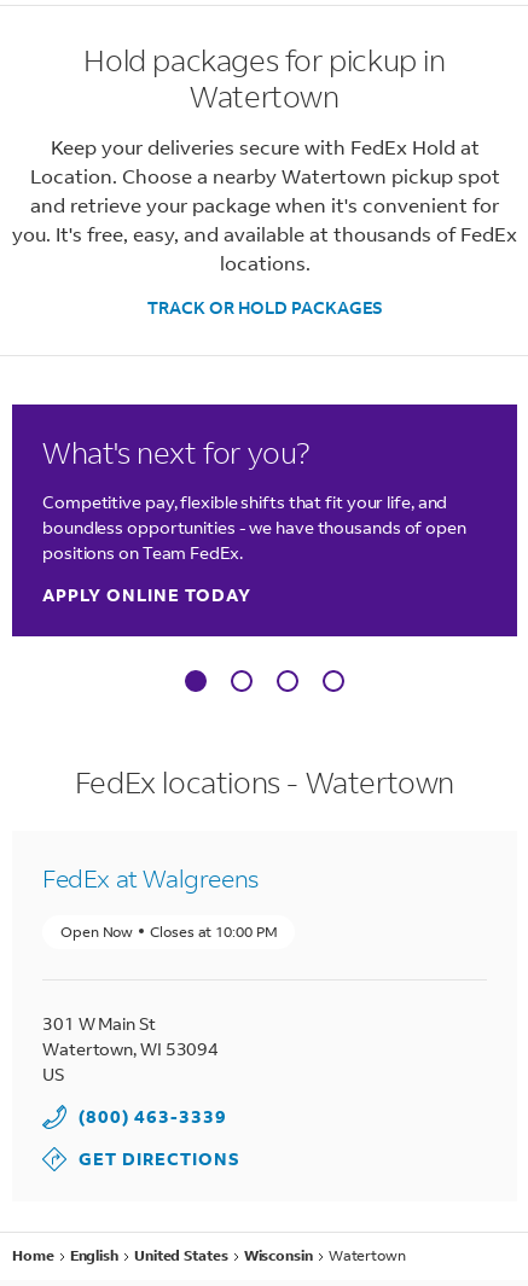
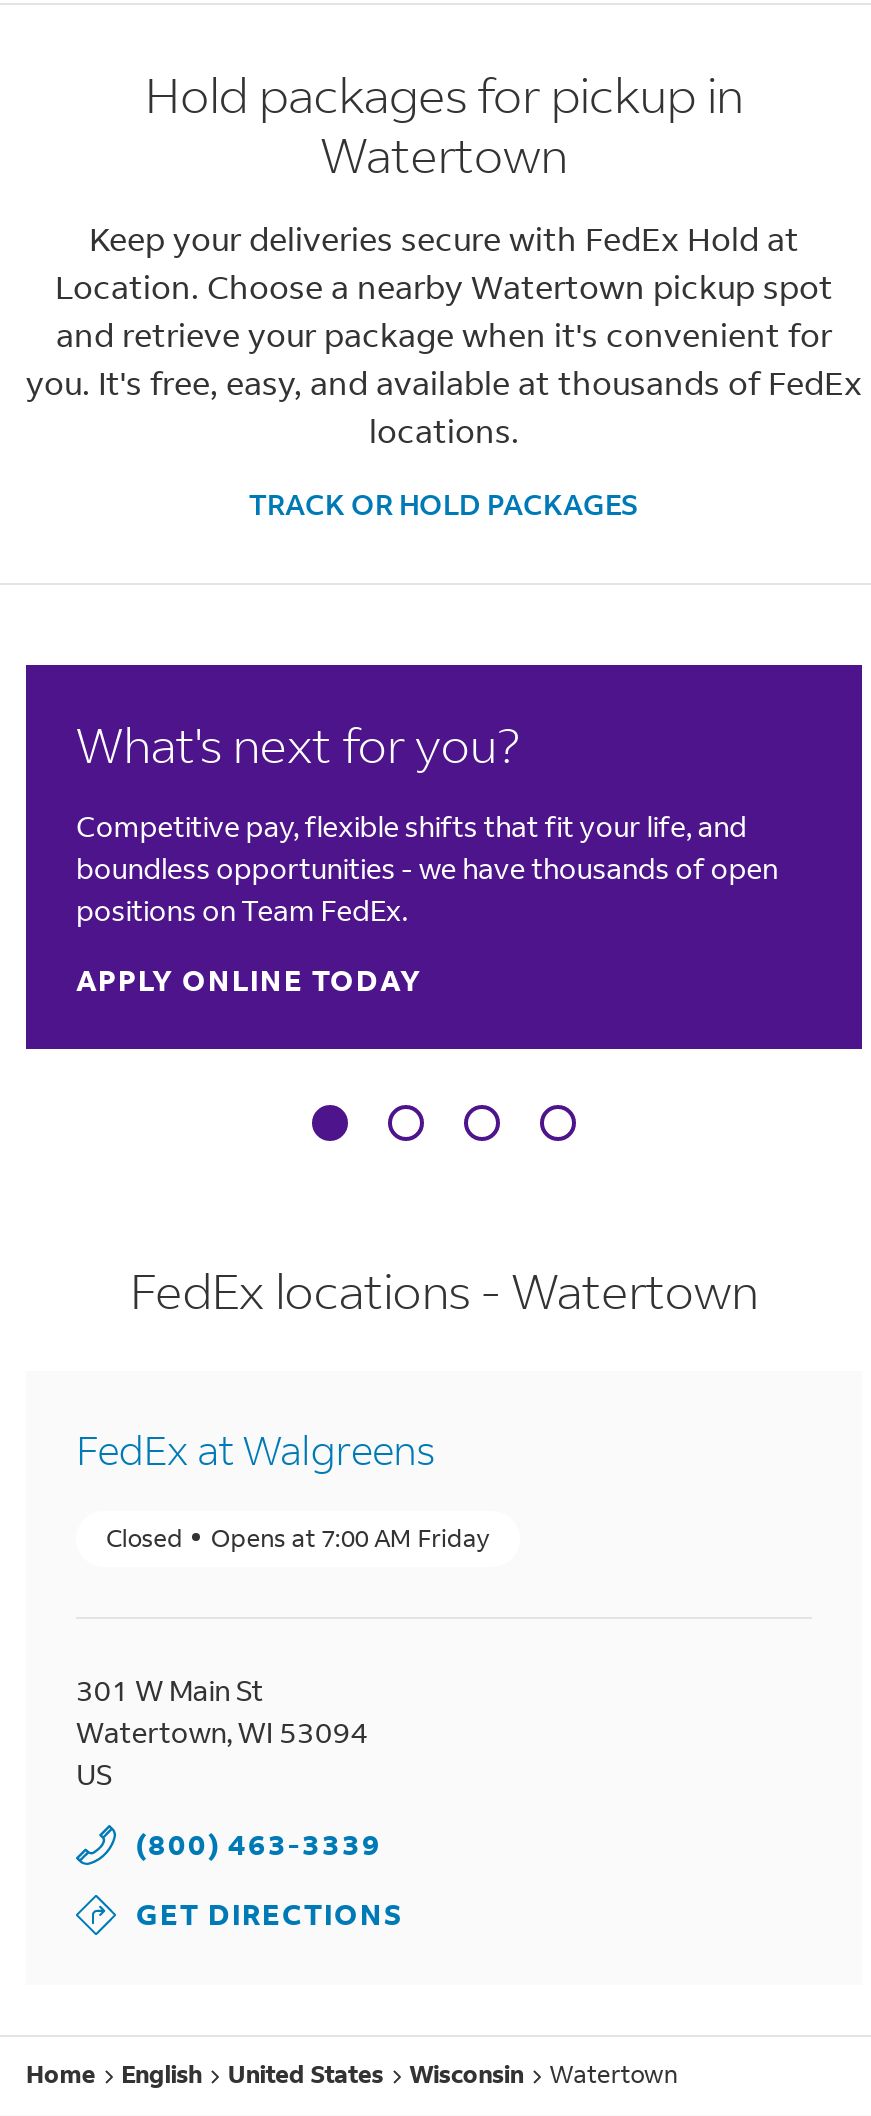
- Open Now
- Closes at 10:00 PM
+ Closed
+ Opens at 7:00 AM Friday
